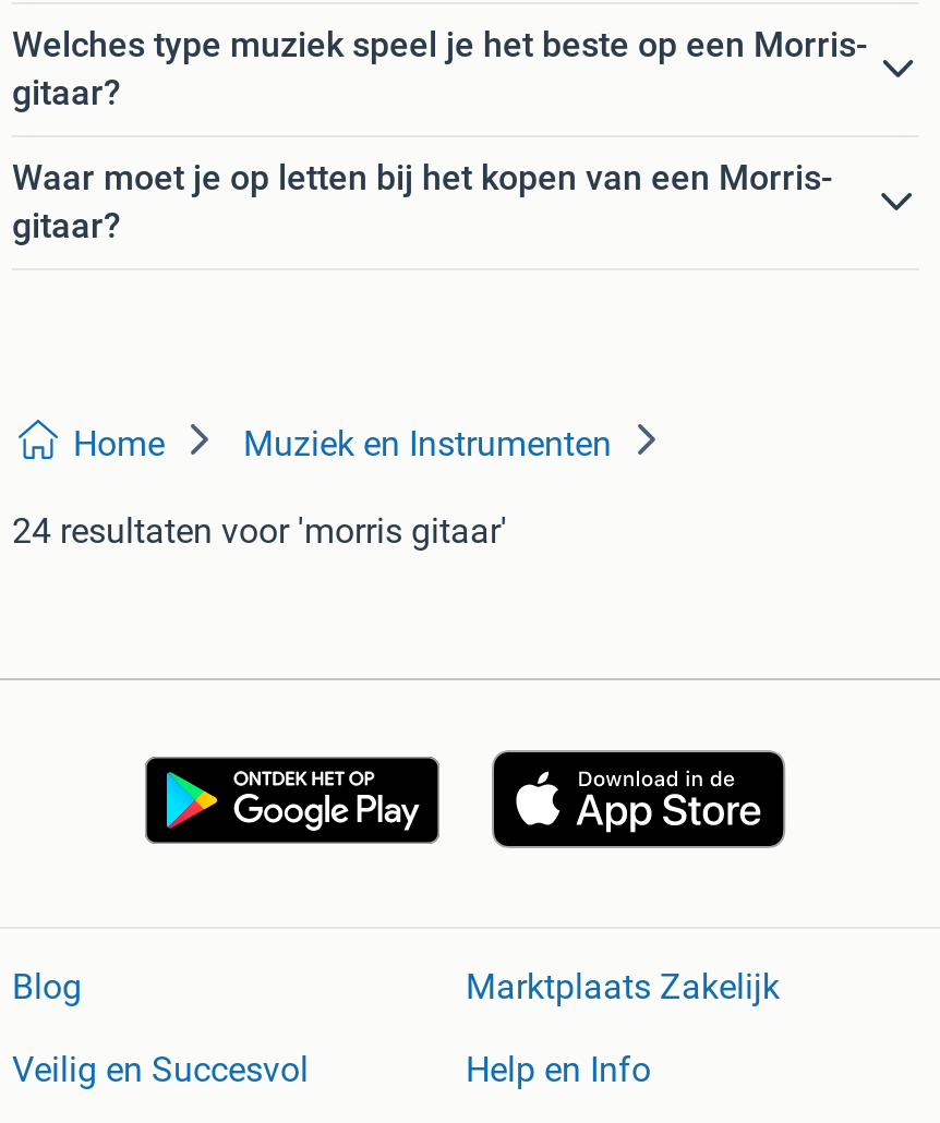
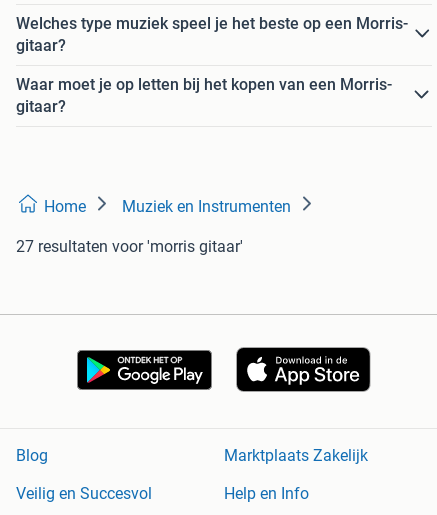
- 24 resultaten voor 'morris gitaar'
+ 27 resultaten voor 'morris gitaar'
